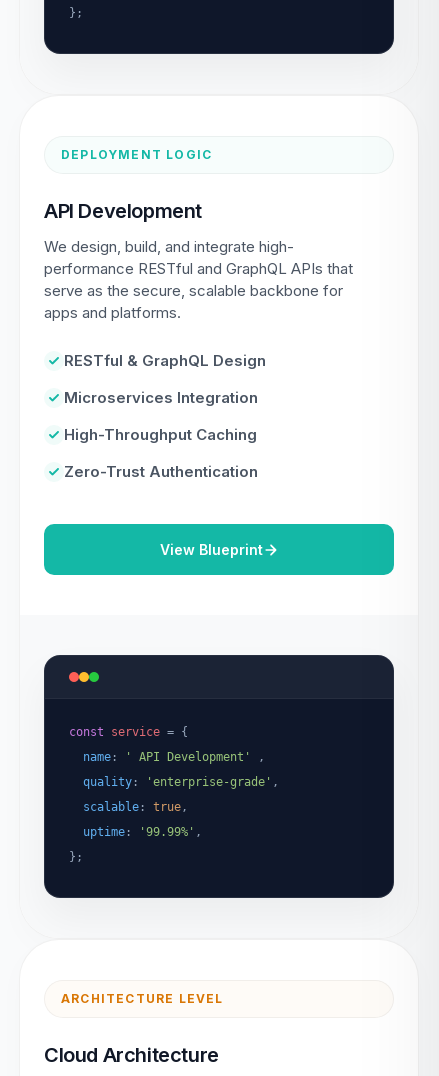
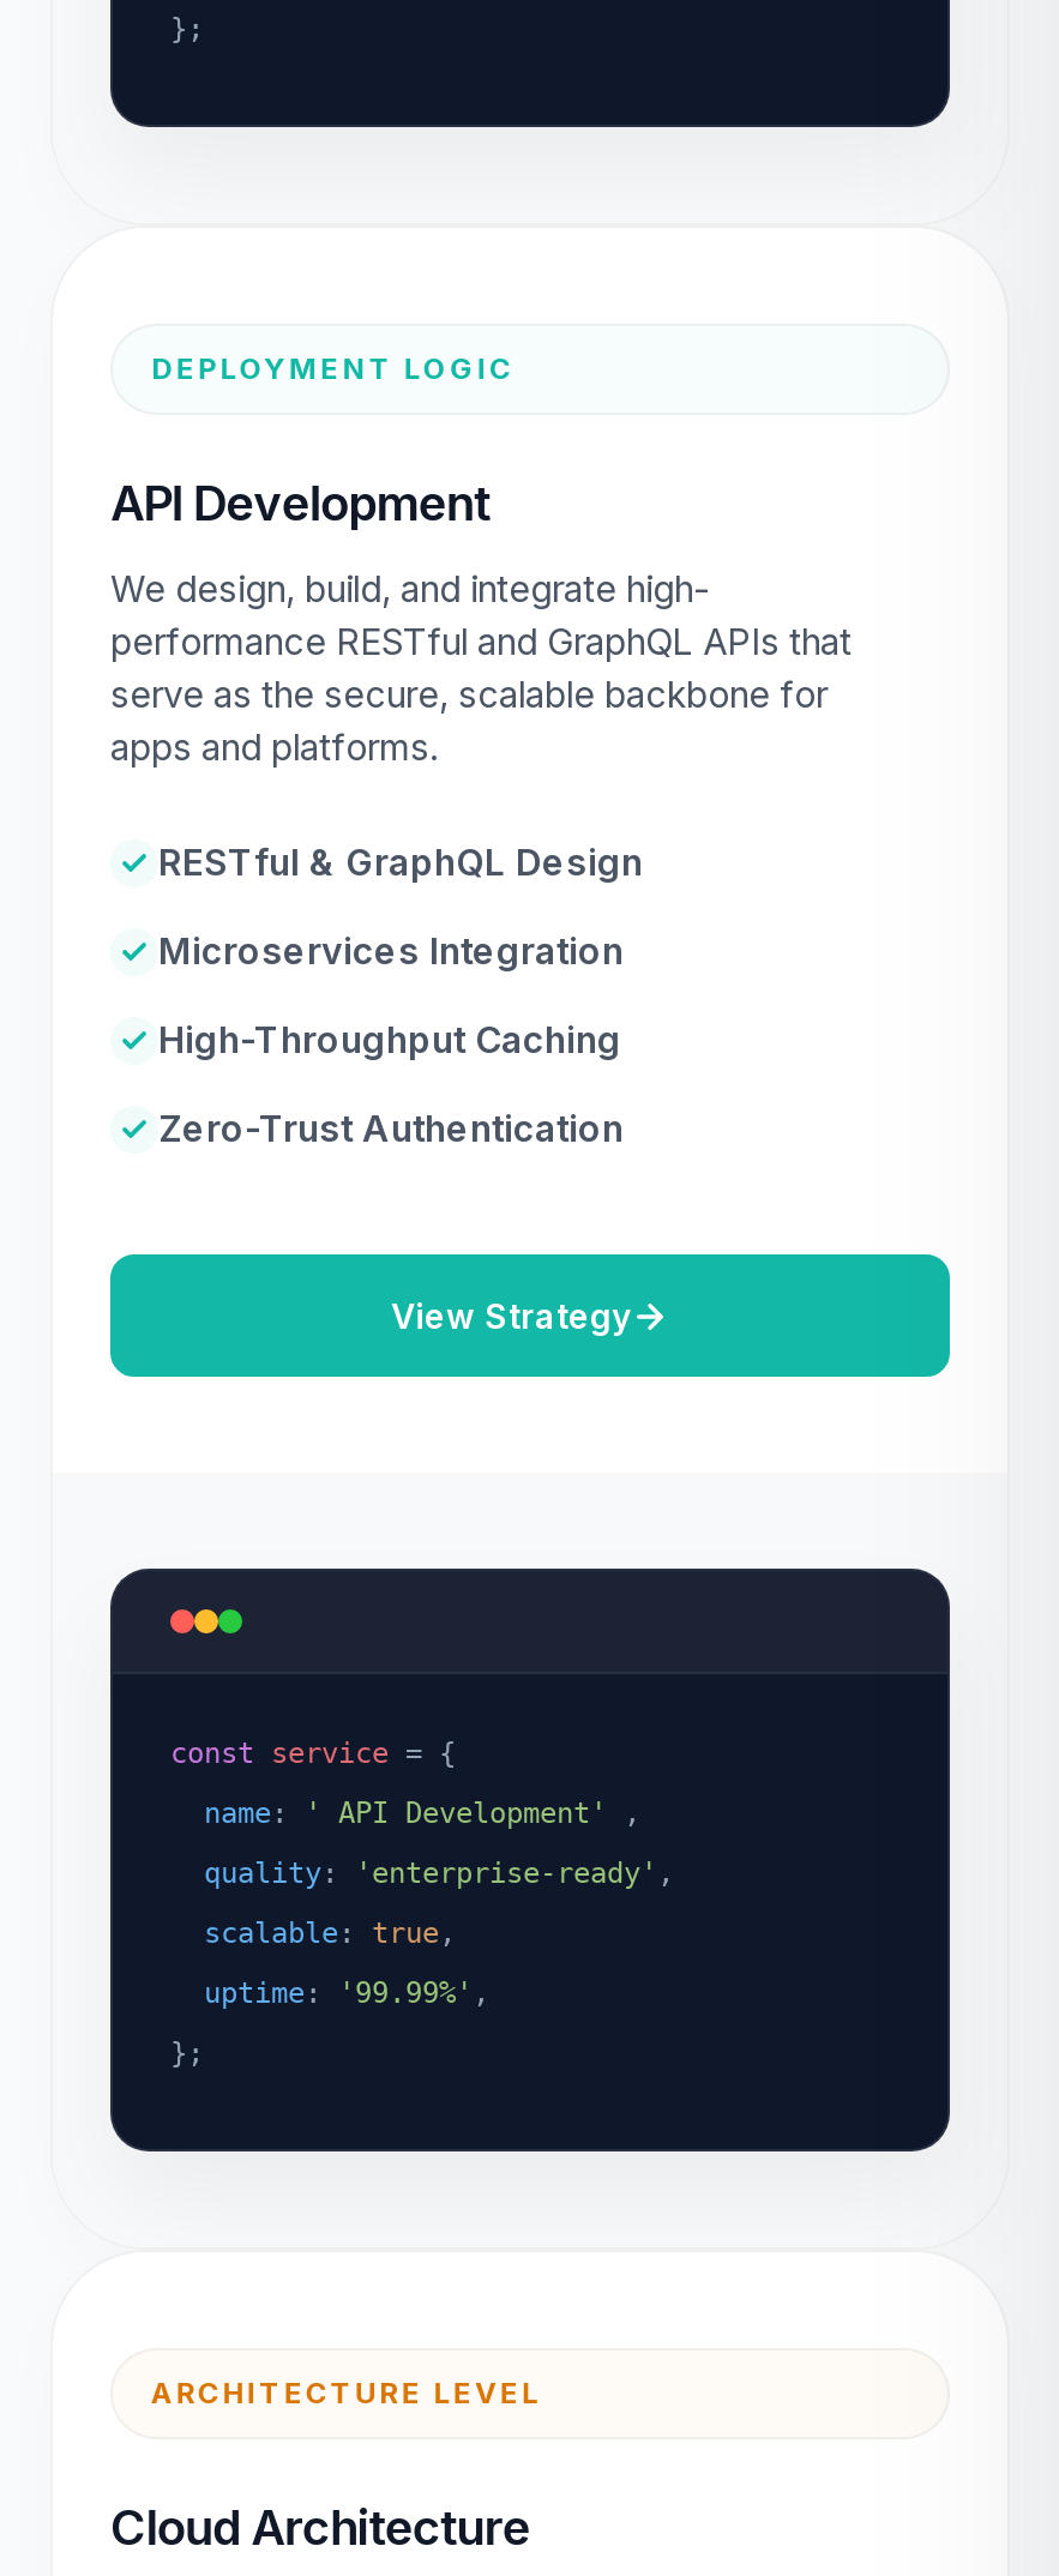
- View Blueprint
+ View Strategy

- quality: 'enterprise-grade',
+ quality: 'enterprise-ready',
